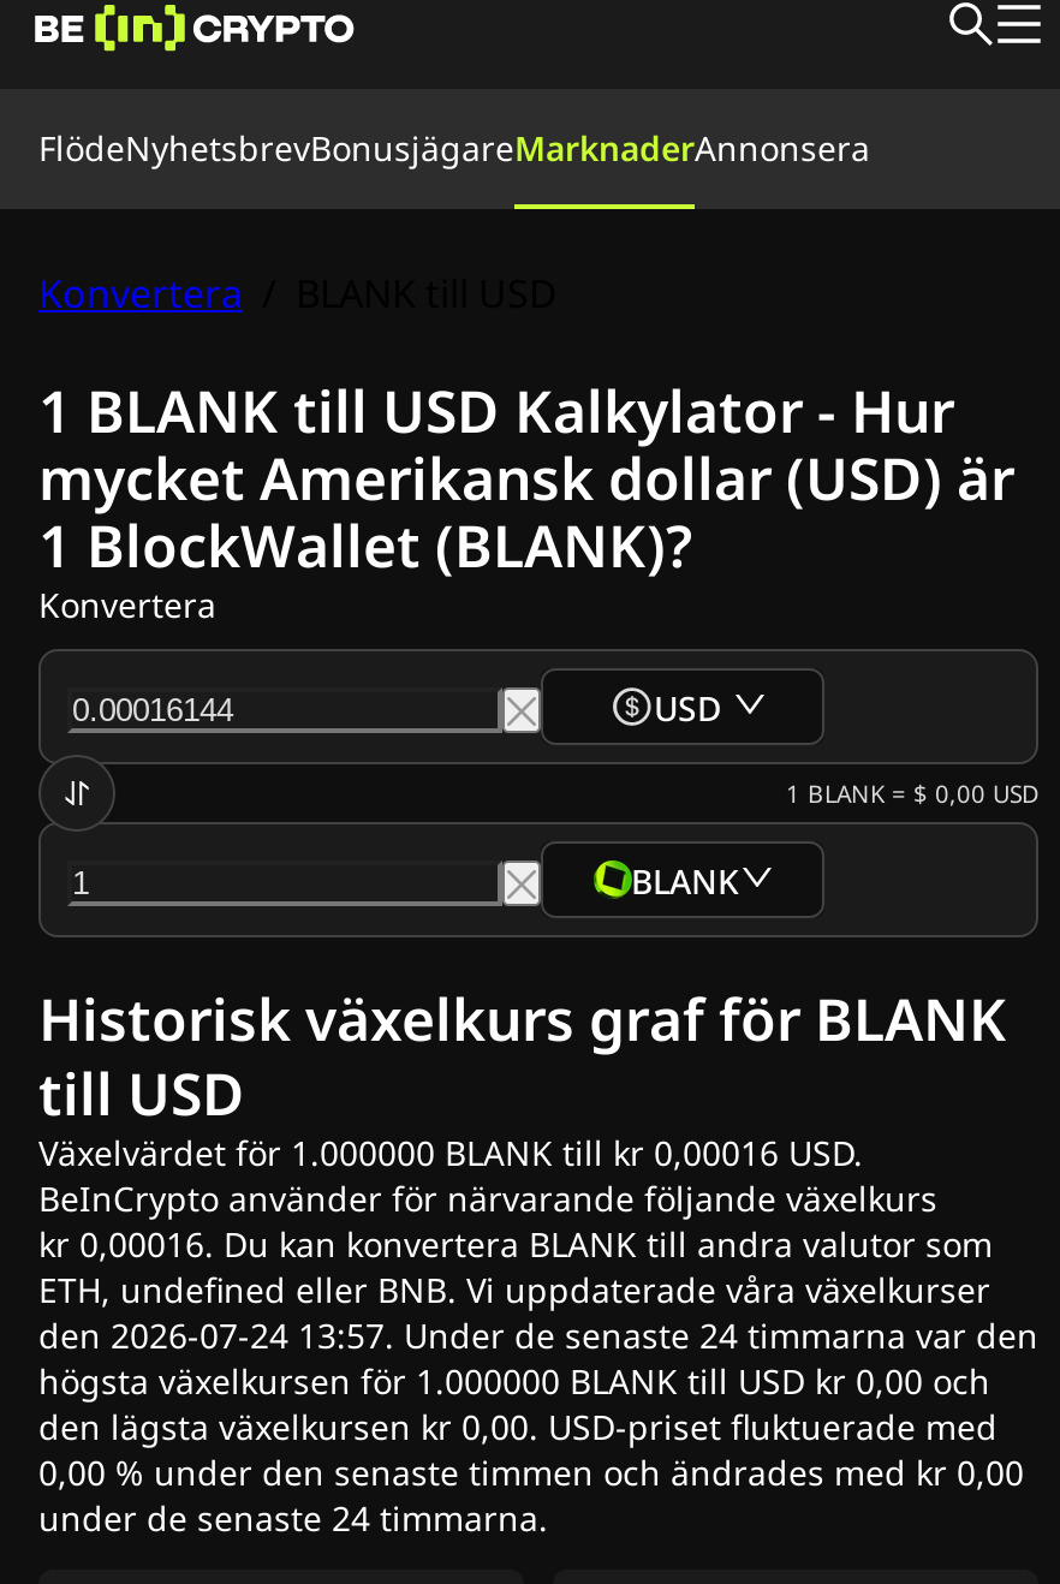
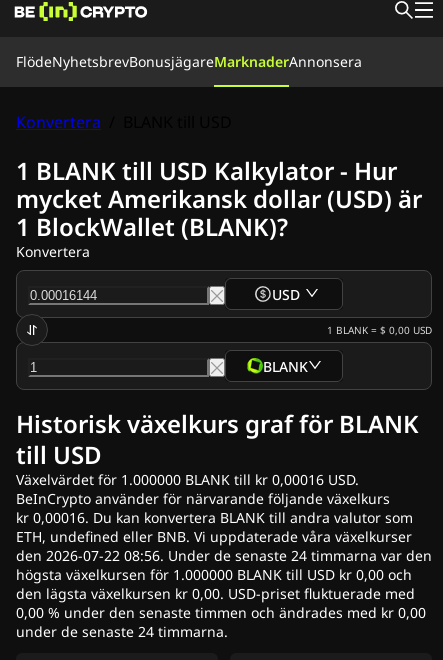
- den 2026-07-24 13:57. Under de senaste 24 timmarna var den
+ den 2026-07-22 08:56. Under de senaste 24 timmarna var den
